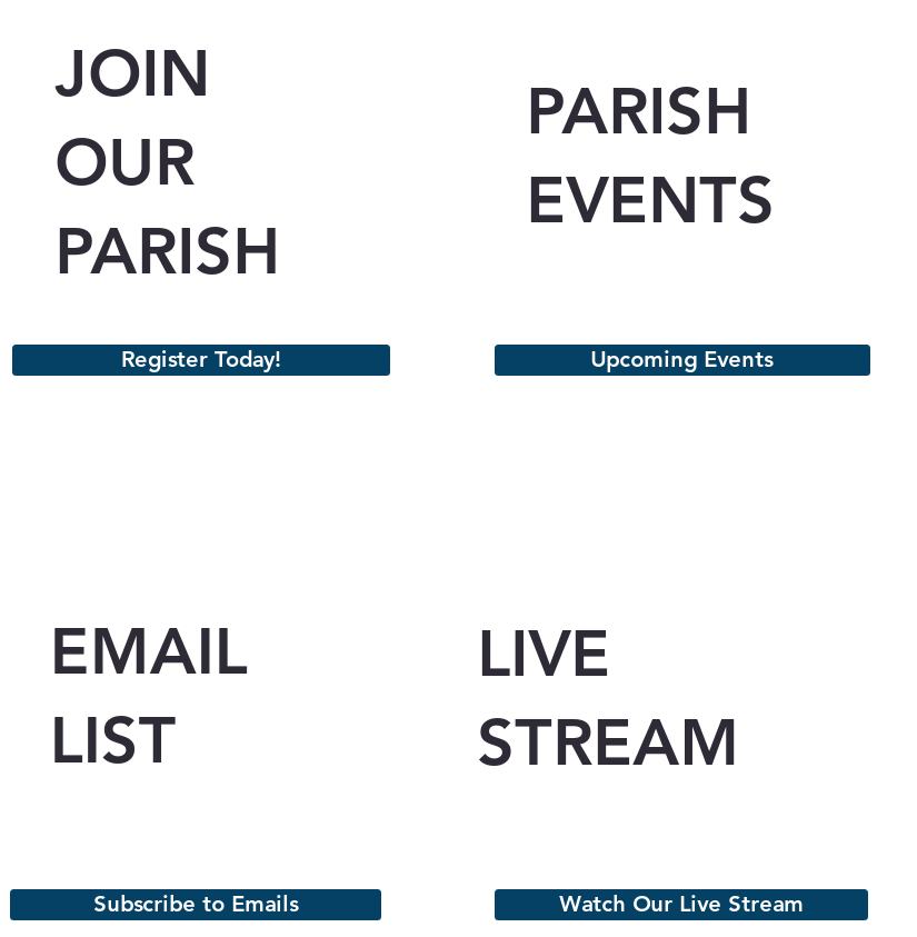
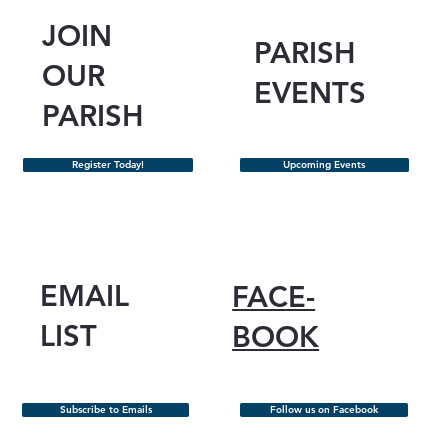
- LIVE
- STREAM
+ FACE-
+ BOOK

- Watch Our Live Stream
+ Follow us on Facebook
